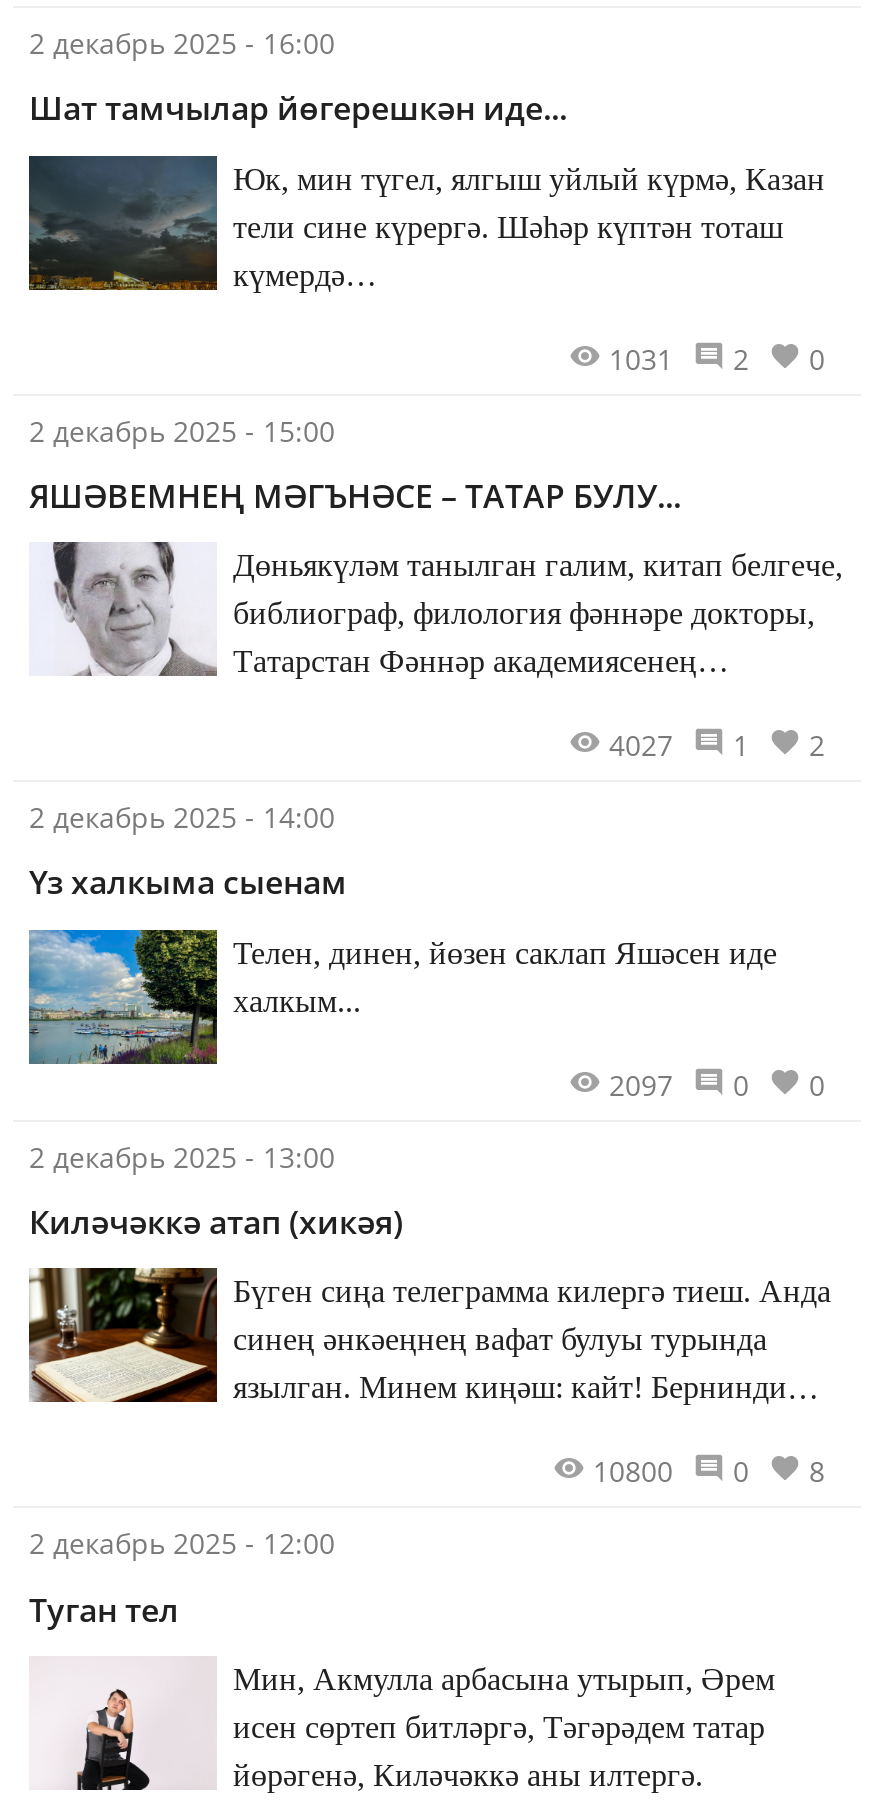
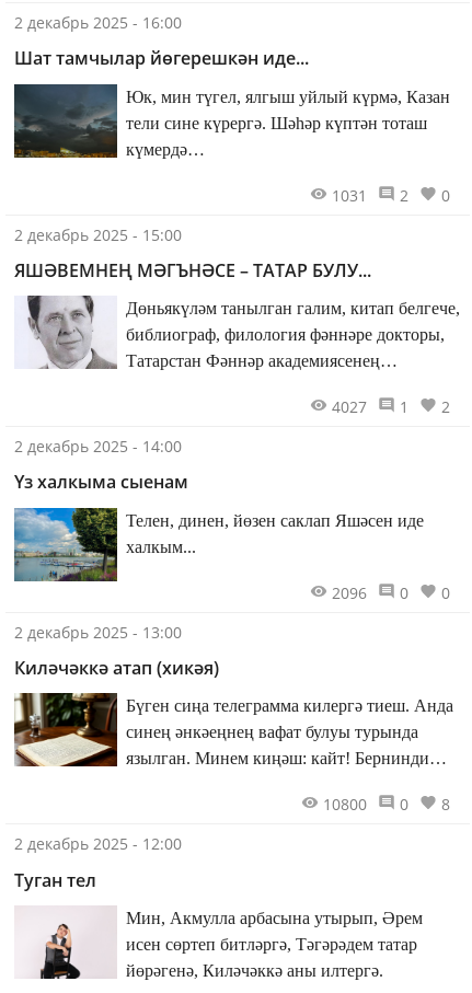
- 2097 0 0
+ 2096 0 0
